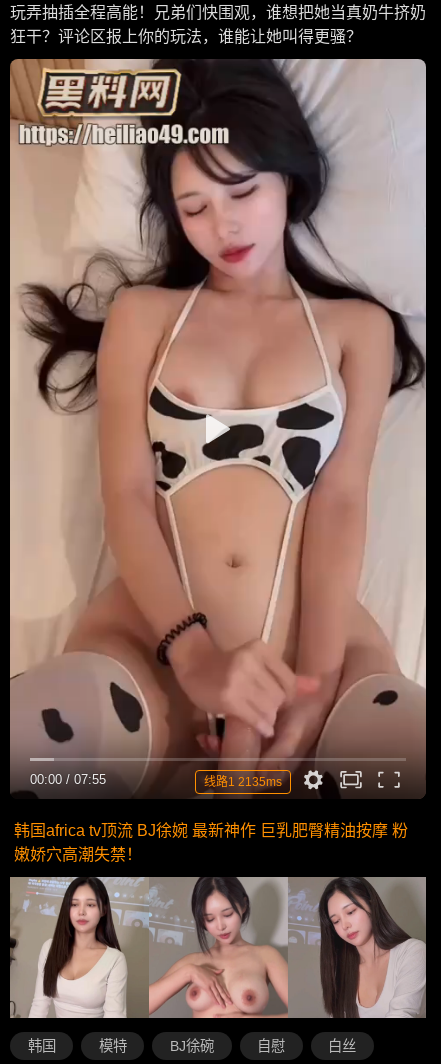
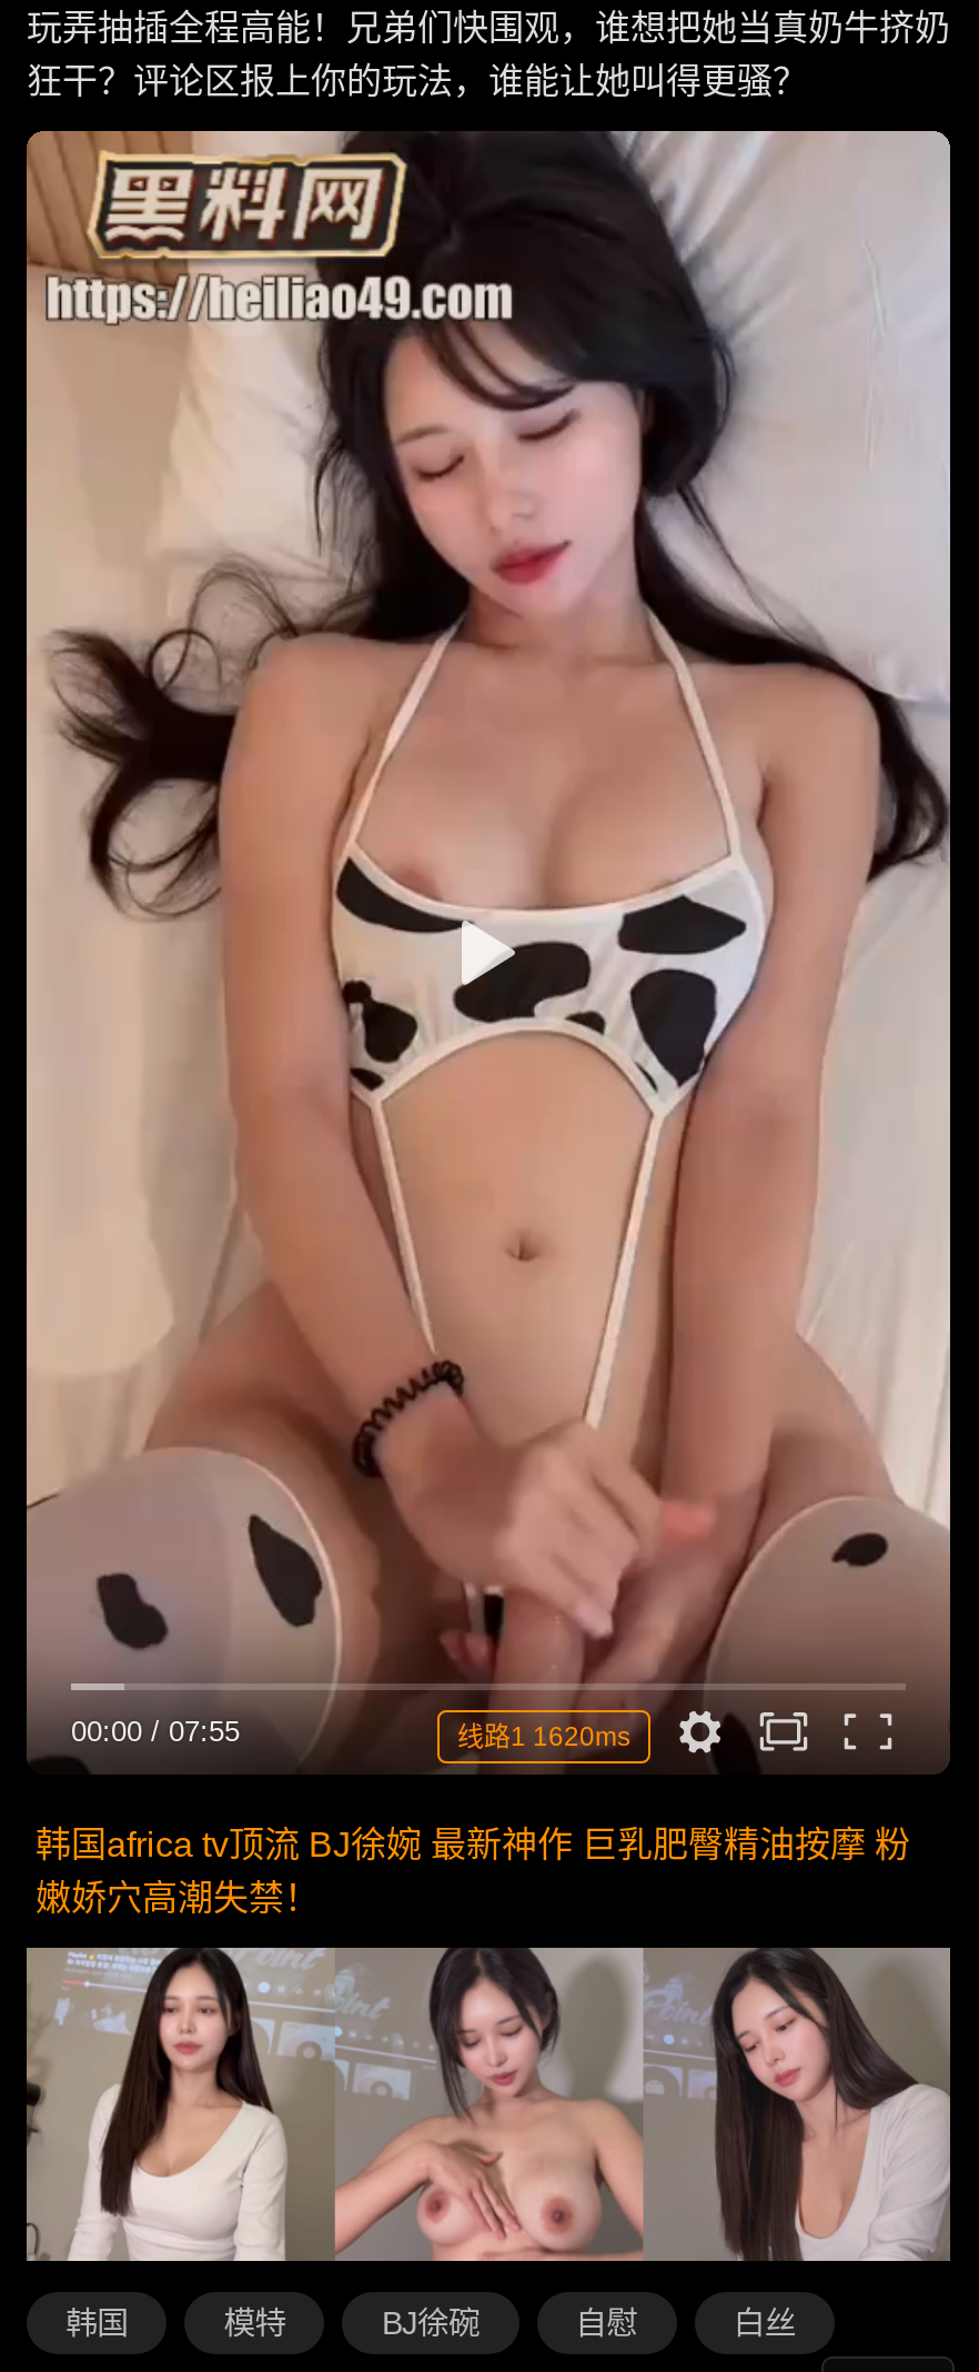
- 线路1 2135ms
+ 线路1 1620ms
